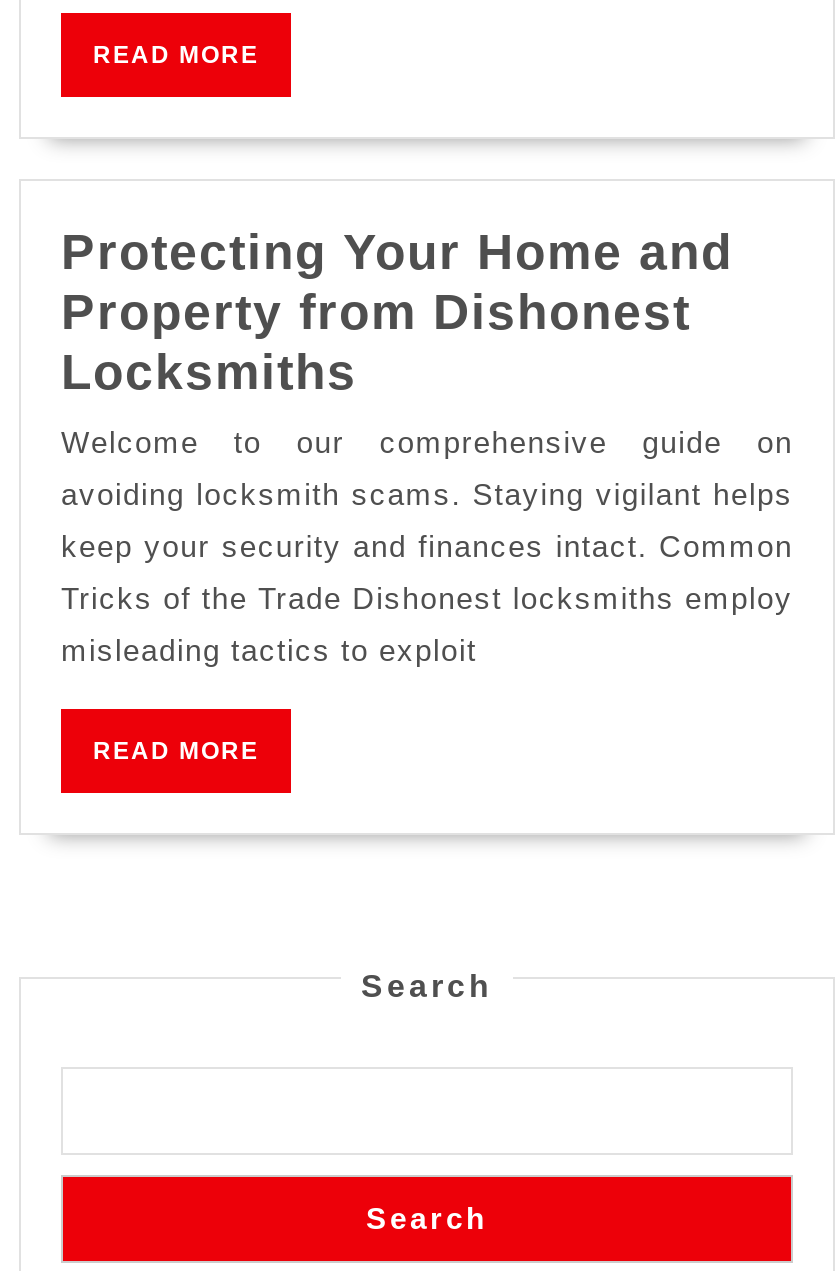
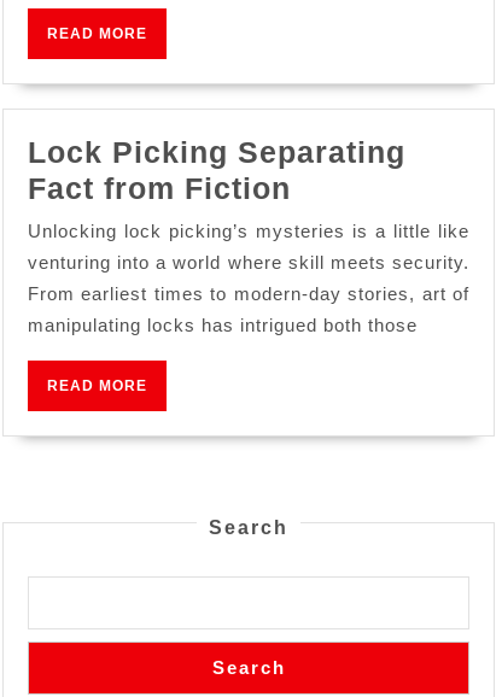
- Protecting Your Home and
- Property from Dishonest
- Locksmiths
- Welcome to our comprehensive guide on
- avoiding locksmith scams. Staying vigilant helps
- keep your security and finances intact. Common
- Tricks of the Trade Dishonest locksmiths employ
- misleading tactics to exploit
+ Lock Picking Separating
+ Fact from Fiction
+ Unlocking lock picking’s mysteries is a little like
+ venturing into a world where skill meets security.
+ From earliest times to modern-day stories, art of
+ manipulating locks has intrigued both those
